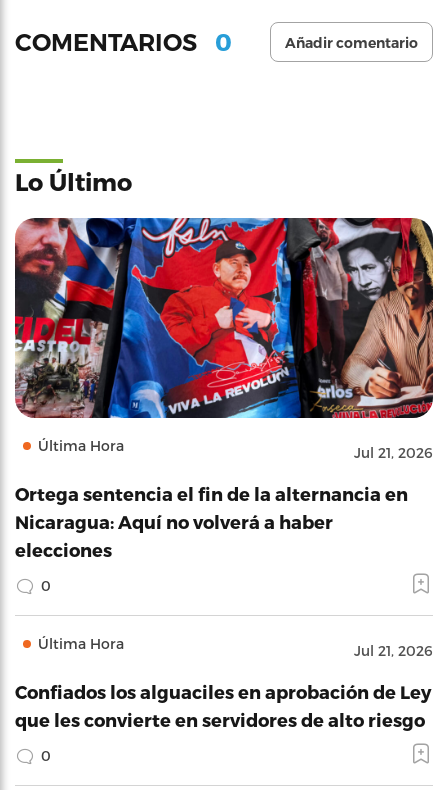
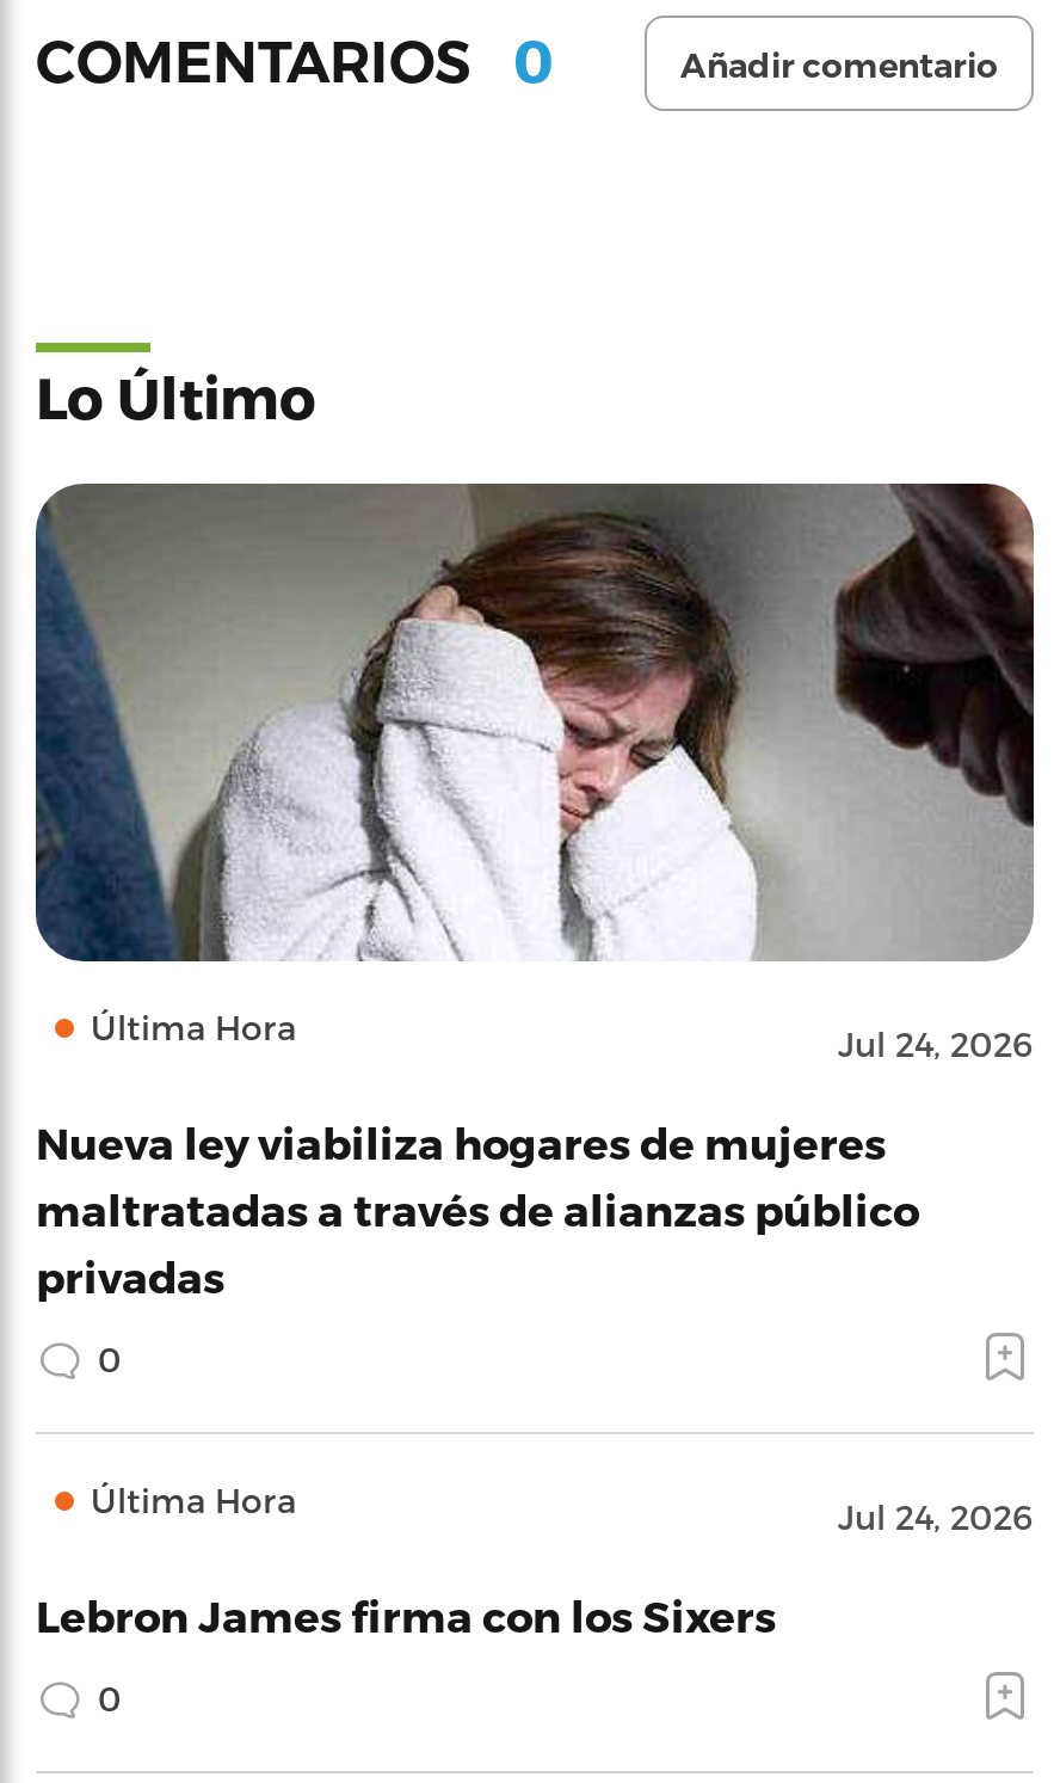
- [image]
- Jul 21, 2026
+ [image]
+ Jul 24, 2026

- Ortega sentencia el fin de la alternancia en
- Nicaragua: Aquí no volverá a haber
- elecciones
+ Nueva ley viabiliza hogares de mujeres
+ maltratadas a través de alianzas público
+ privadas

- Jul 21, 2026
+ Jul 24, 2026

- Confiados los alguaciles en aprobación de Ley
- que les convierte en servidores de alto riesgo
+ Lebron James firma con los Sixers
